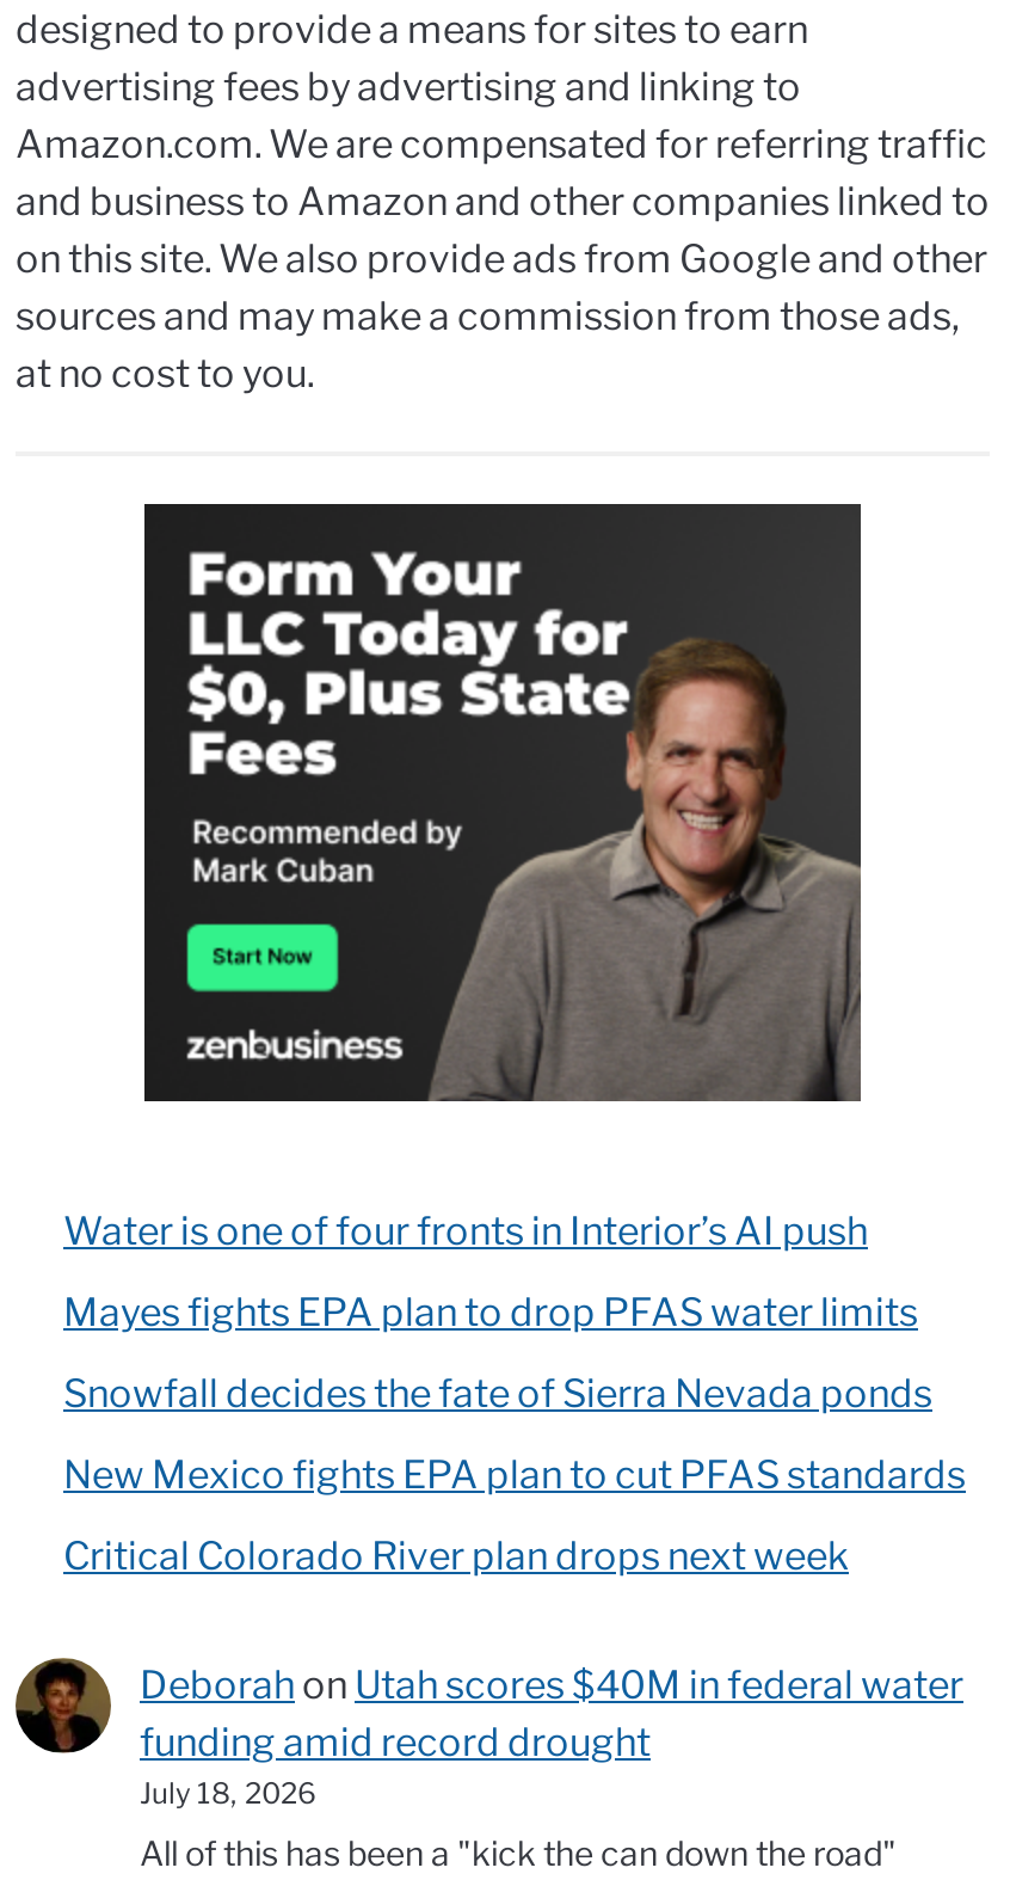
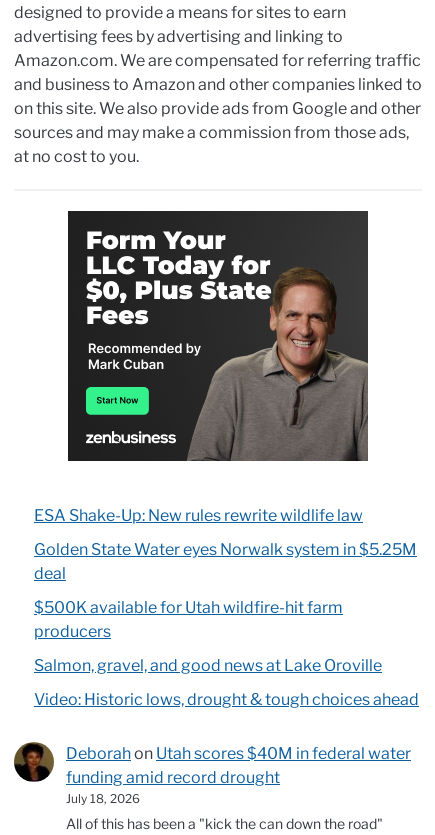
- Water is one of four fronts in Interior’s AI push
+ ESA Shake-Up: New rules rewrite wildlife law

- Mayes fights EPA plan to drop PFAS water limits
+ Golden State Water eyes Norwalk system in $5.25M
+ deal

- Snowfall decides the fate of Sierra Nevada ponds
+ $500K available for Utah wildfire-hit farm
+ producers

- New Mexico fights EPA plan to cut PFAS standards
+ Salmon, gravel, and good news at Lake Oroville

- Critical Colorado River plan drops next week
+ Video: Historic lows, drought & tough choices ahead
